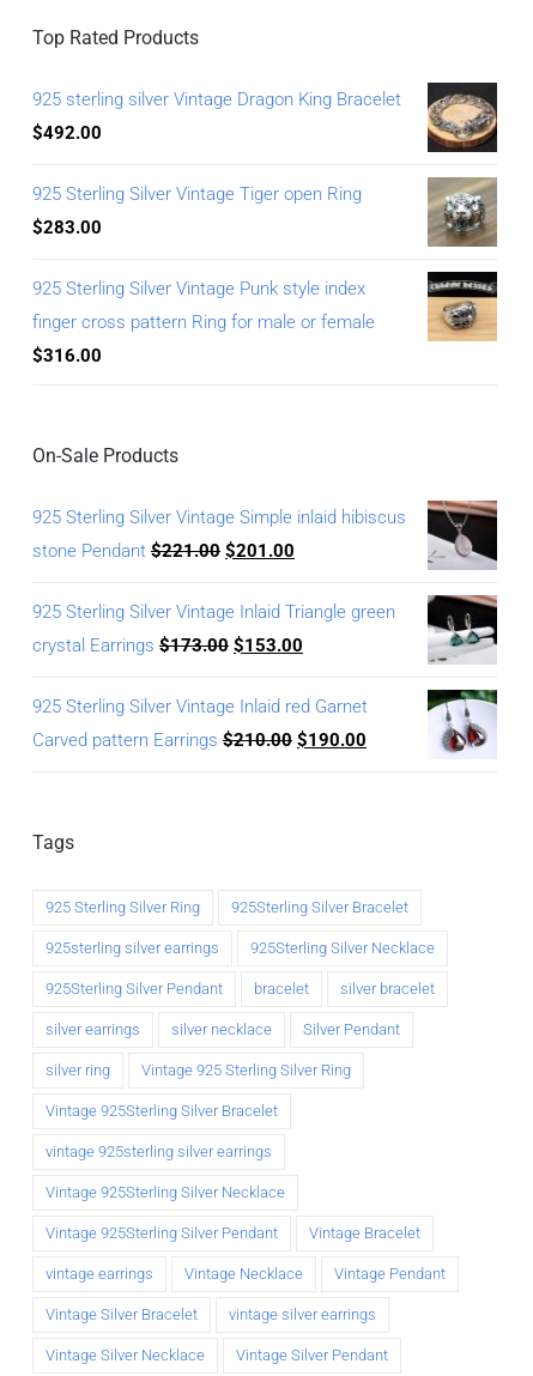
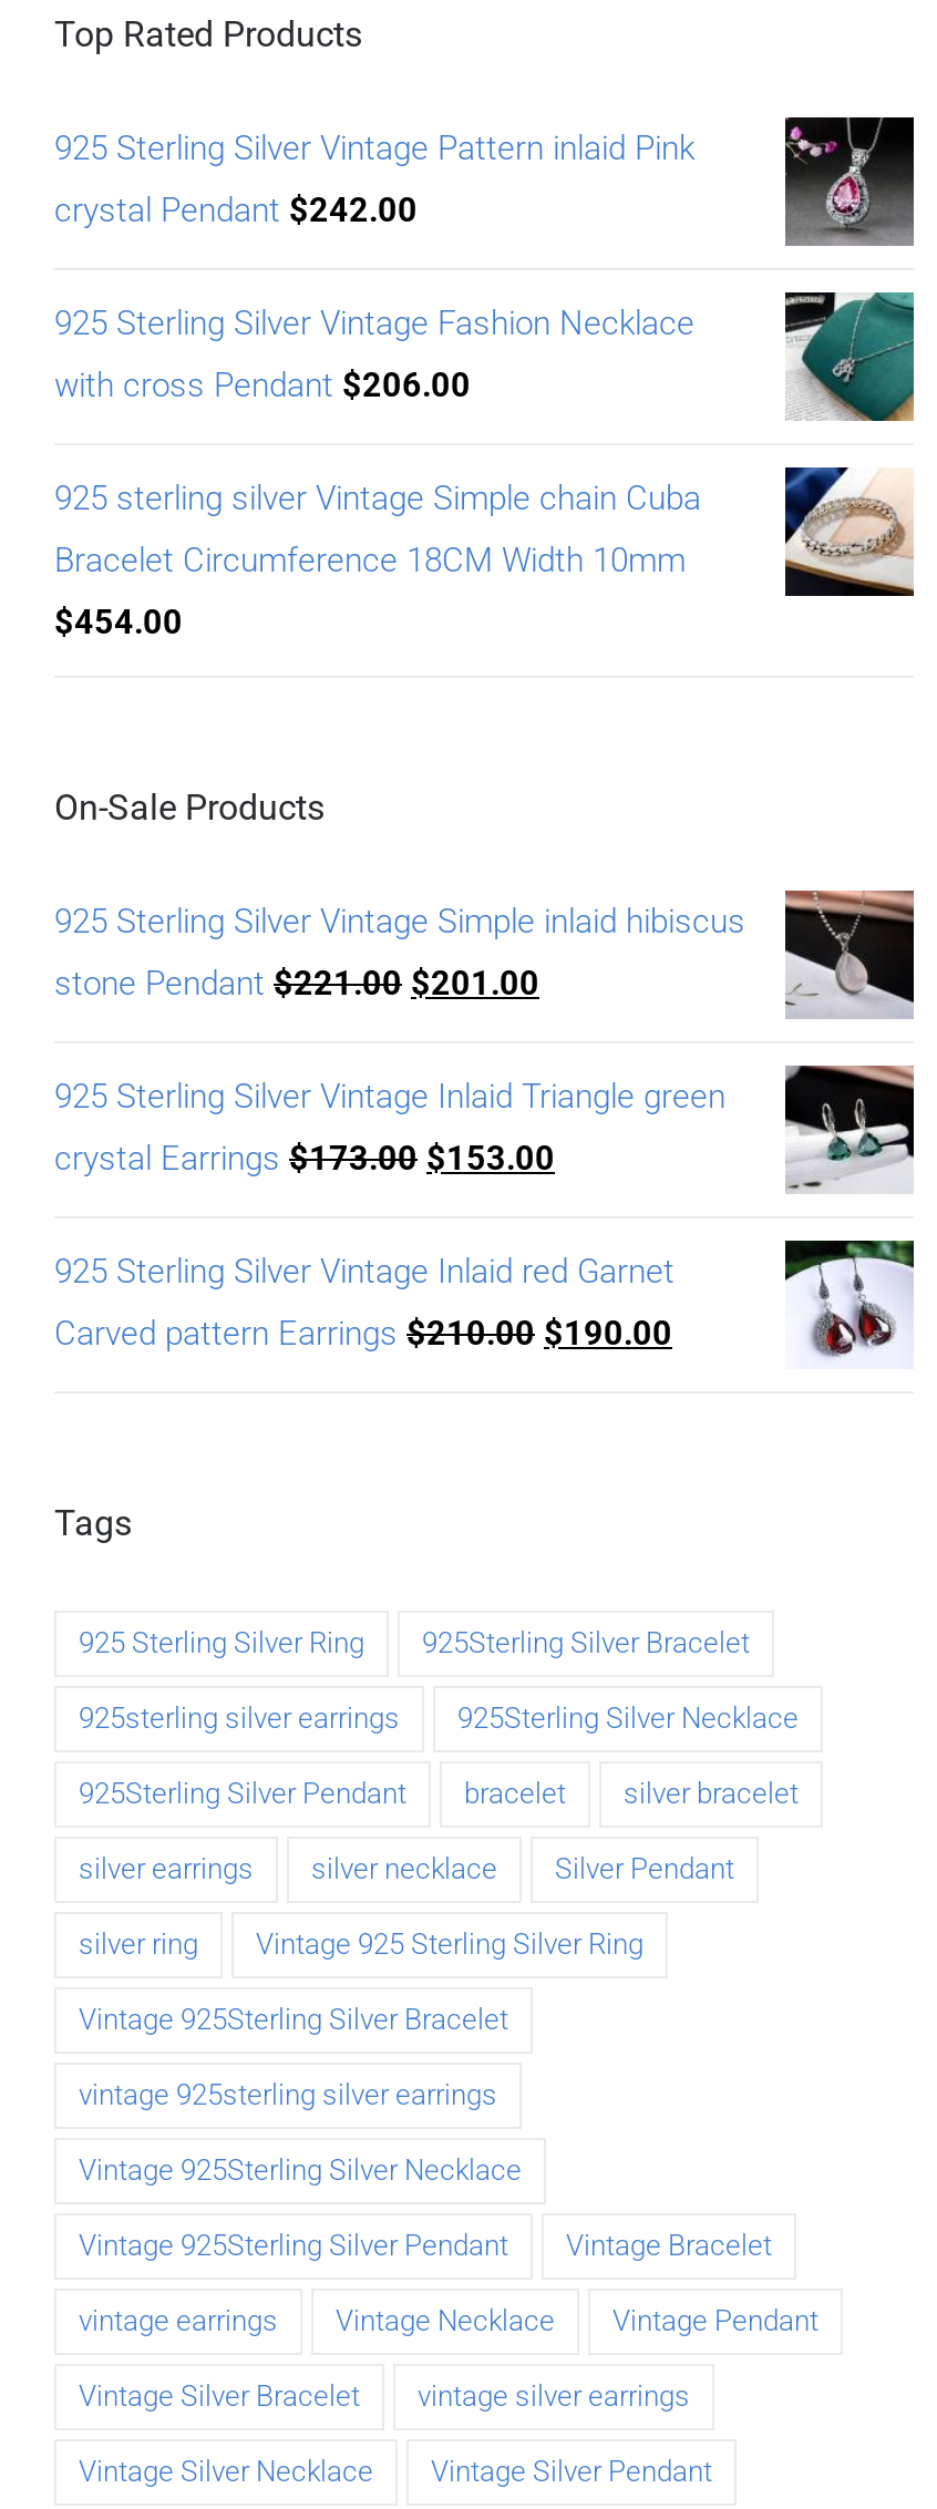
- [image]
- 925 sterling silver Vintage Dragon King Bracelet
+ [image]
+ 925 Sterling Silver Vintage Pattern inlaid Pink

- $492.00
+ crystal Pendant $242.00

- 925 Sterling Silver Vintage Tiger open Ring
+ 925 Sterling Silver Vintage Fashion Necklace

- [image]
+ [image]

- $283.00
+ with cross Pendant $206.00

- [image]
+ [image]

- 925 Sterling Silver Vintage Punk style index
+ 925 sterling silver Vintage Simple chain Cuba

- finger cross pattern Ring for male or female
+ Bracelet Circumference 18CM Width 10mm

- $316.00
+ $454.00
